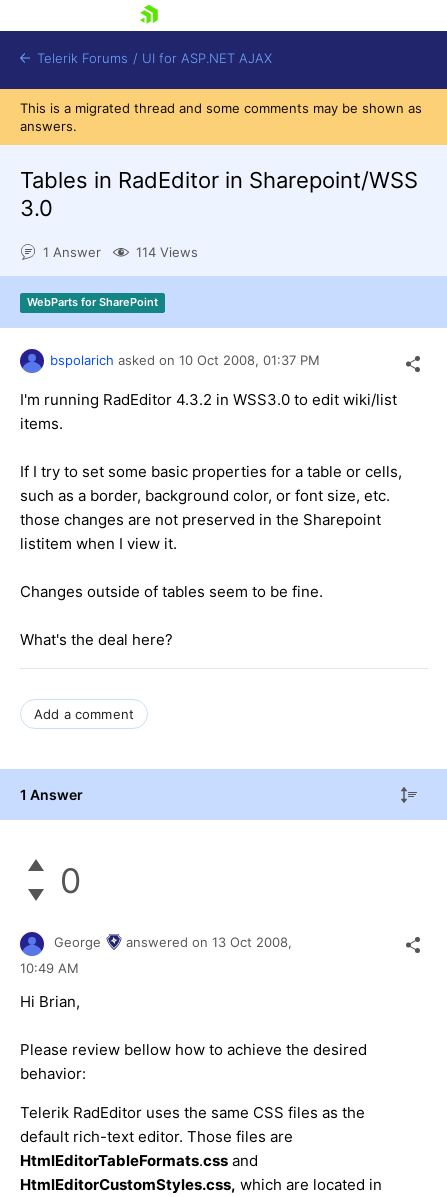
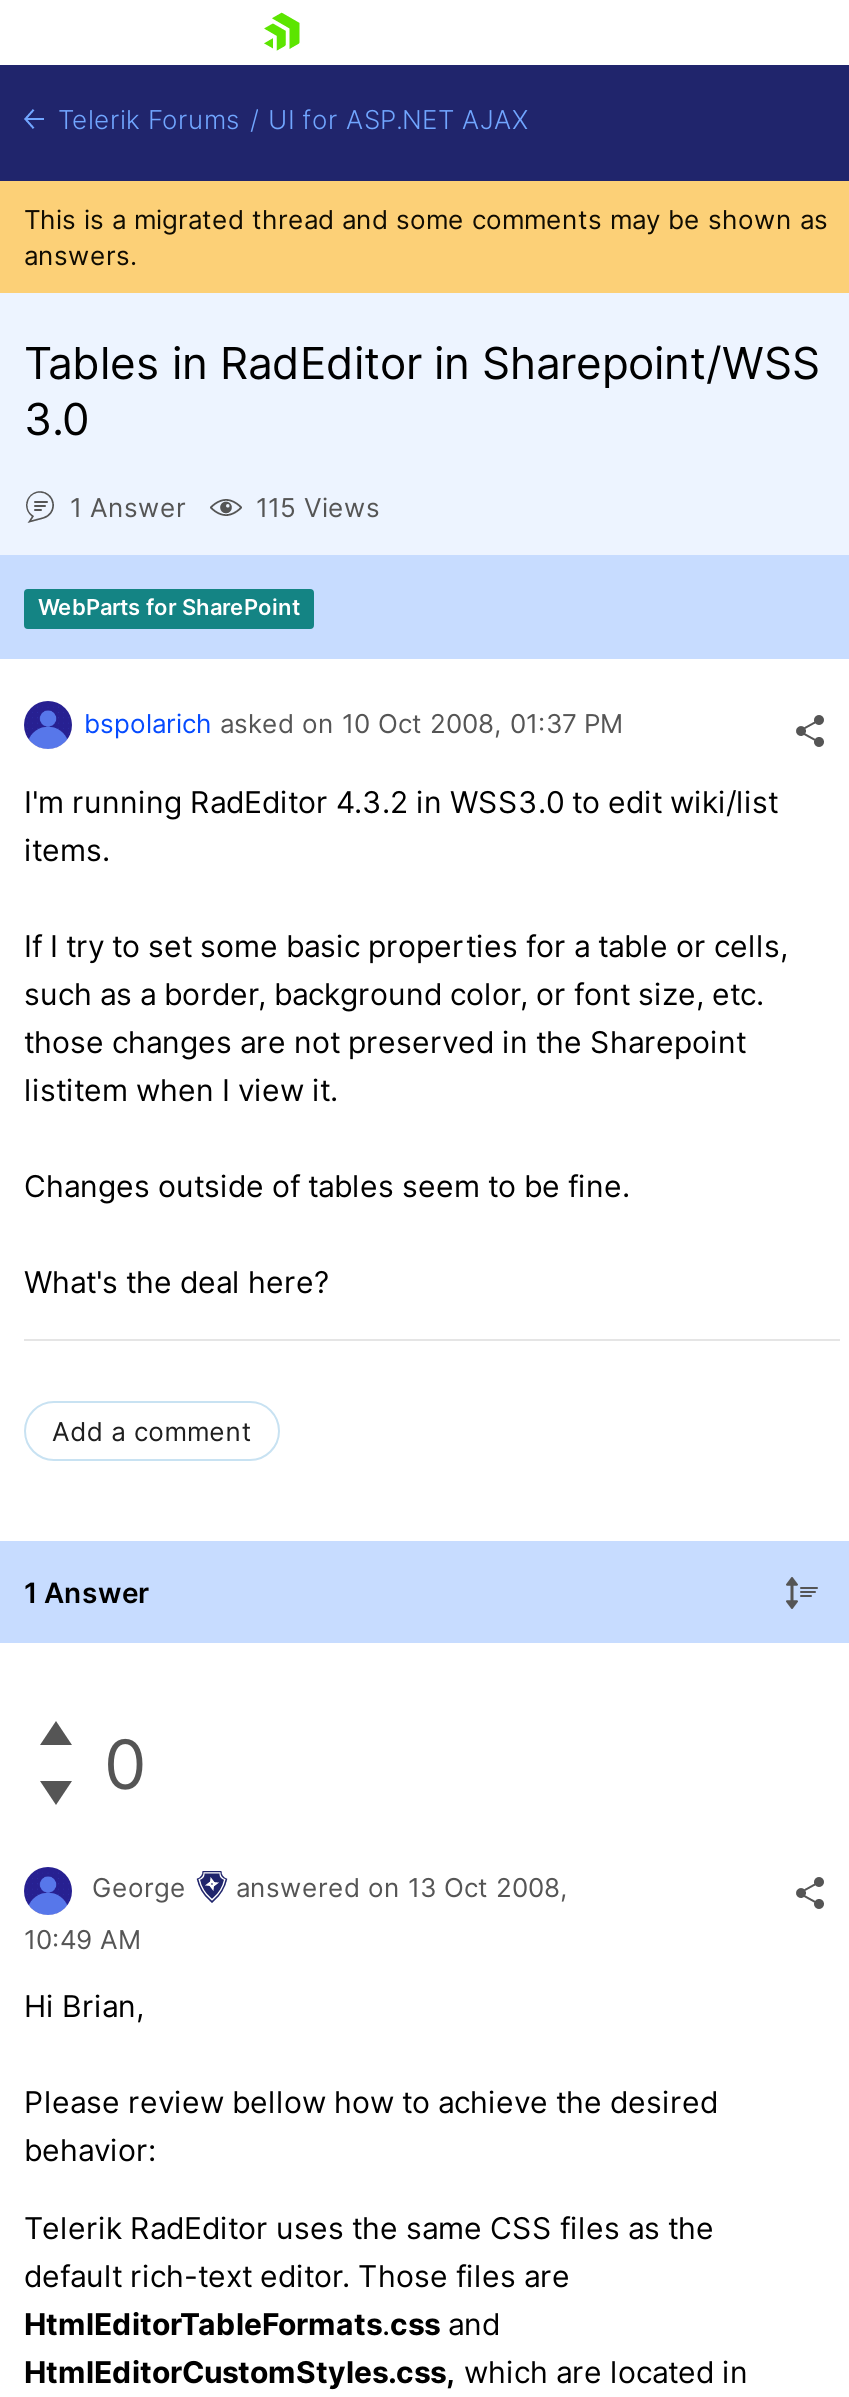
- 114 Views
+ 115 Views
